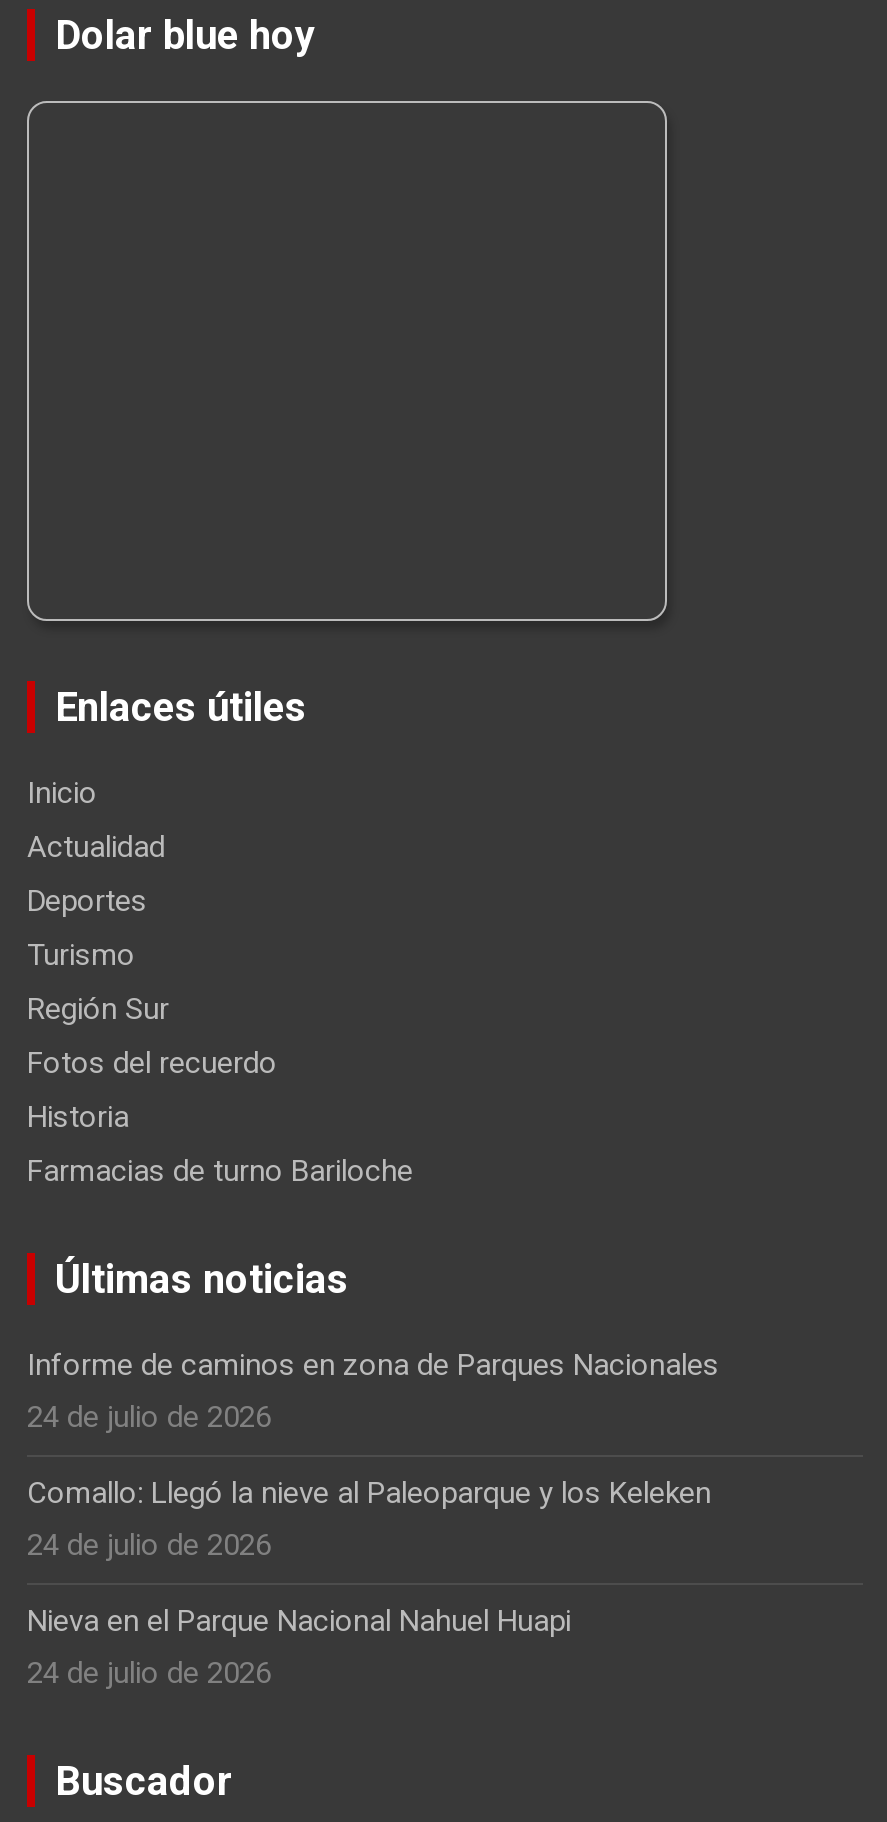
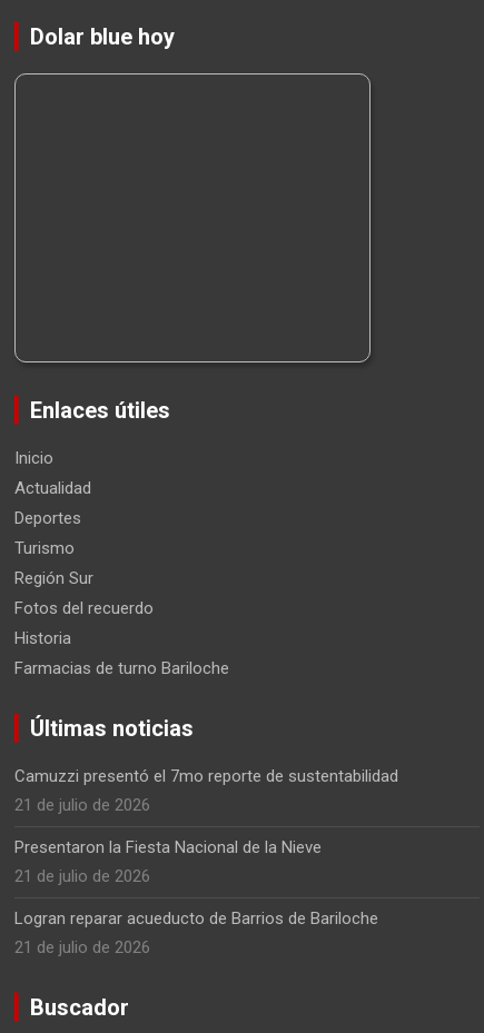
- Informe de caminos en zona de Parques Nacionales
- 24 de julio de 2026
+ Camuzzi presentó el 7mo reporte de sustentabilidad
+ 21 de julio de 2026

- Comallo: Llegó la nieve al Paleoparque y los Keleken
- 24 de julio de 2026
+ Presentaron la Fiesta Nacional de la Nieve
+ 21 de julio de 2026

- Nieva en el Parque Nacional Nahuel Huapi
- 24 de julio de 2026
+ Logran reparar acueducto de Barrios de Bariloche
+ 21 de julio de 2026
